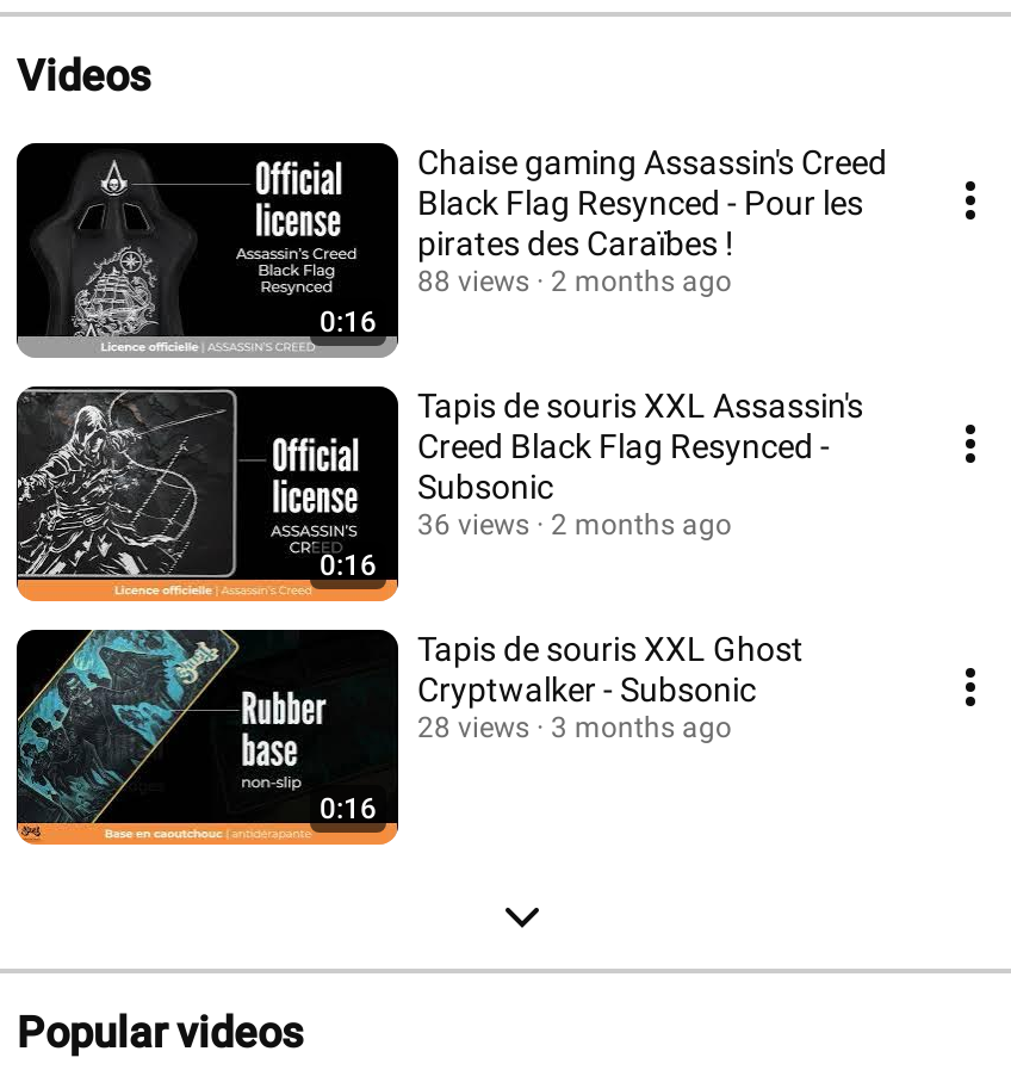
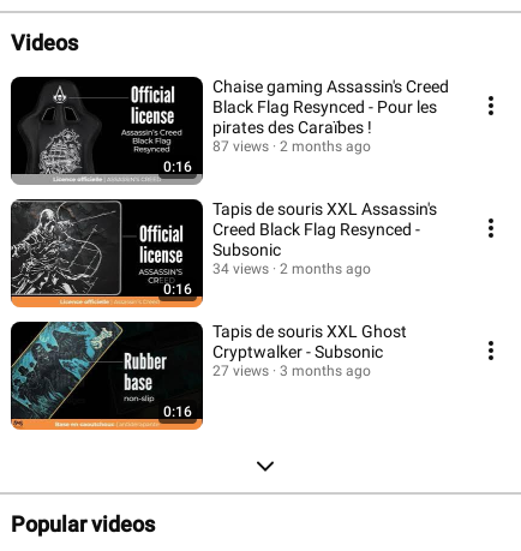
- 88 views 2 months ago
+ 87 views 2 months ago

- 36 views 2 months ago
+ 34 views 2 months ago

- 28 views 3 months ago
+ 27 views 3 months ago
